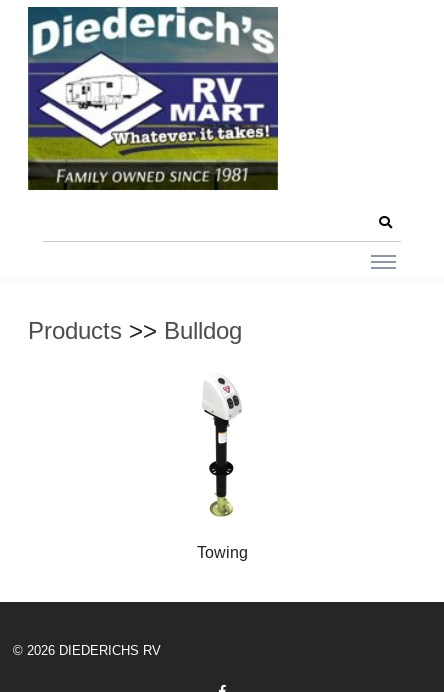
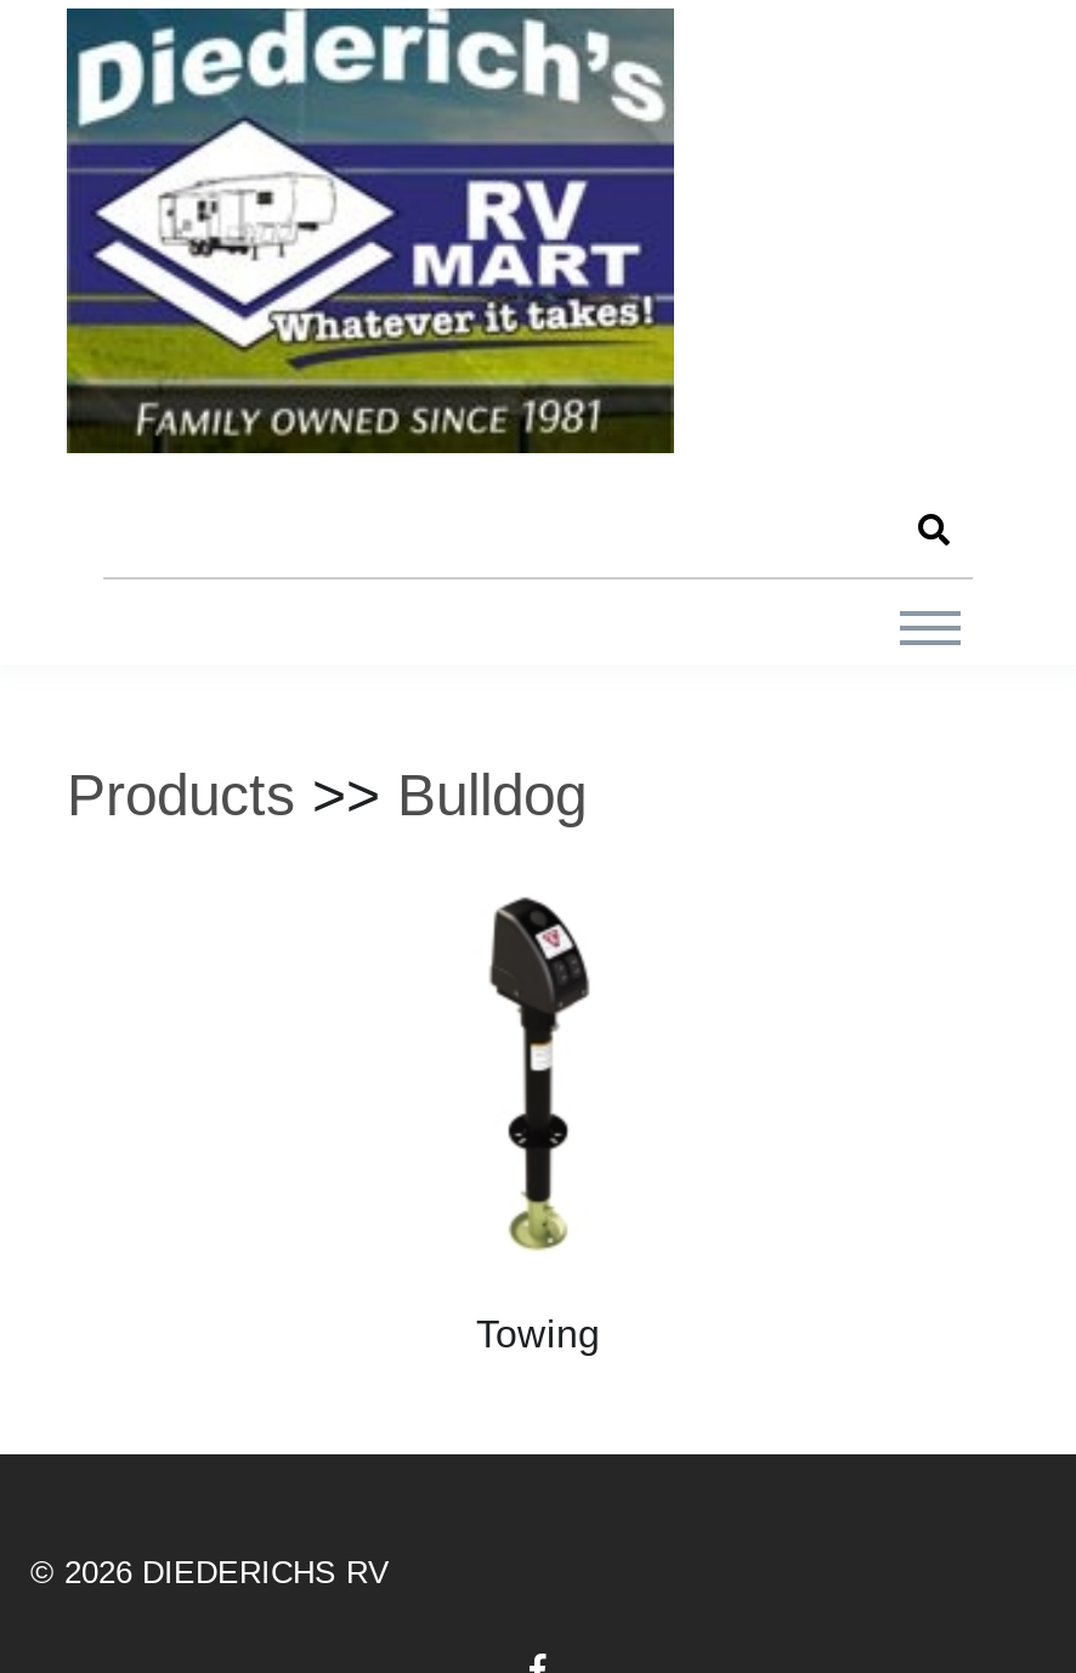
- [image]
+ [image]
